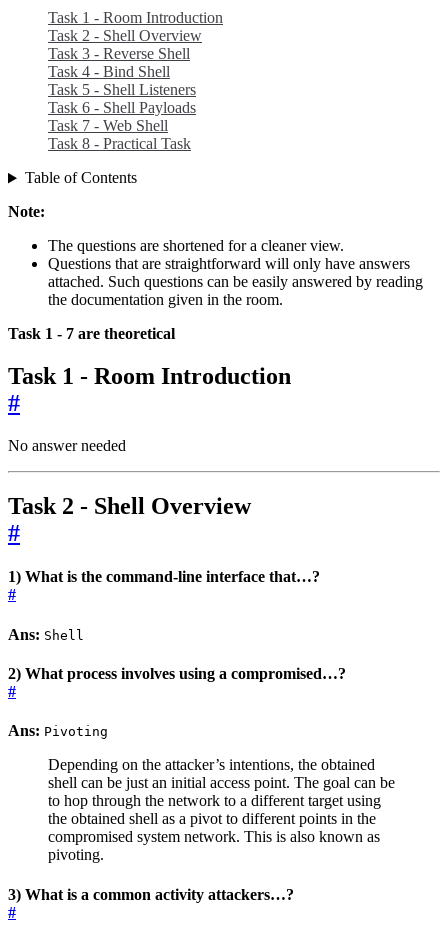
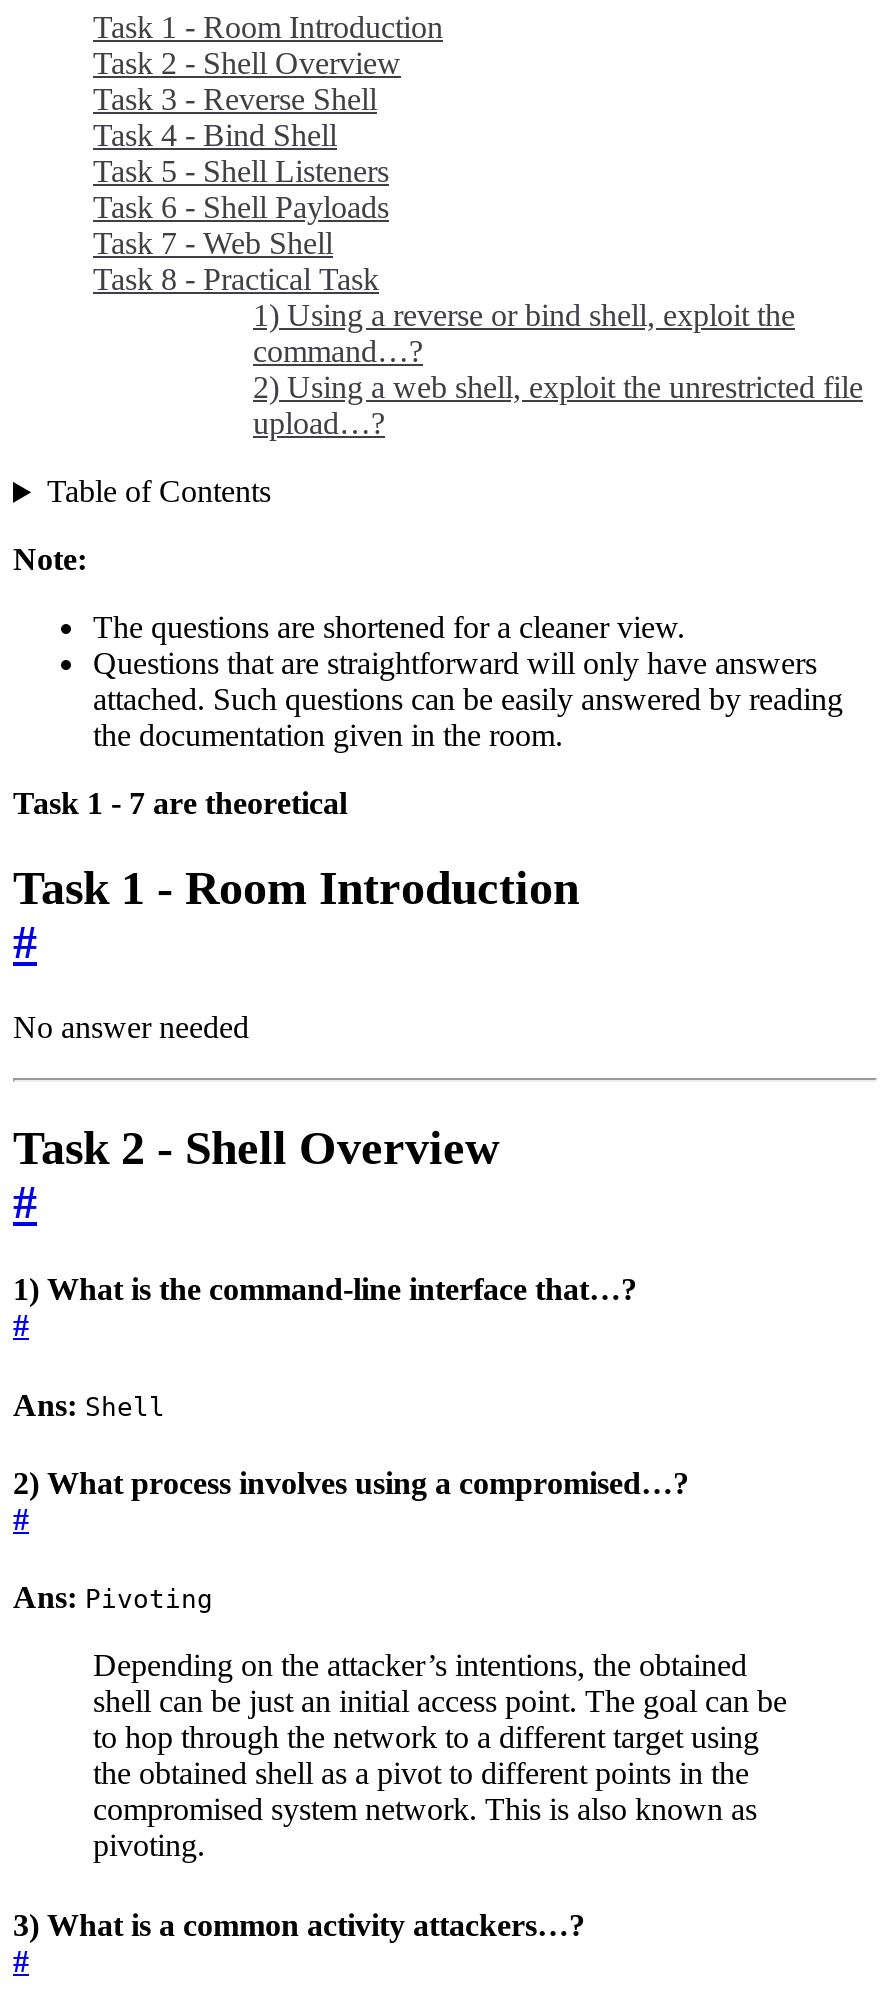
+ 1) Using a reverse or bind shell, exploit the
+ command…?
+ 2) Using a web shell, exploit the unrestricted file
+ upload…?
